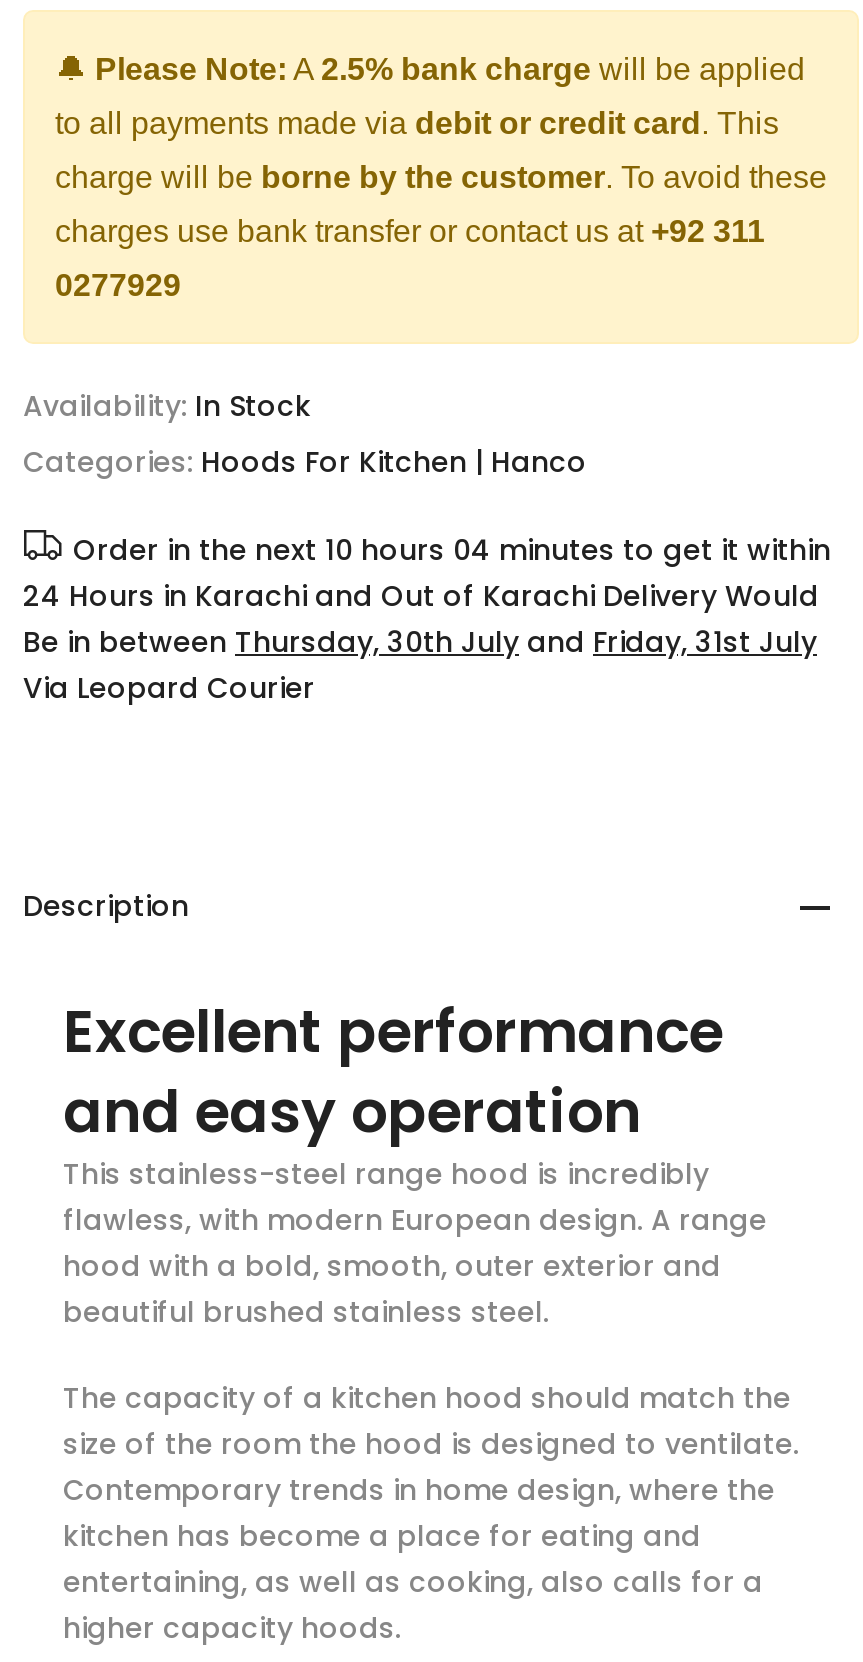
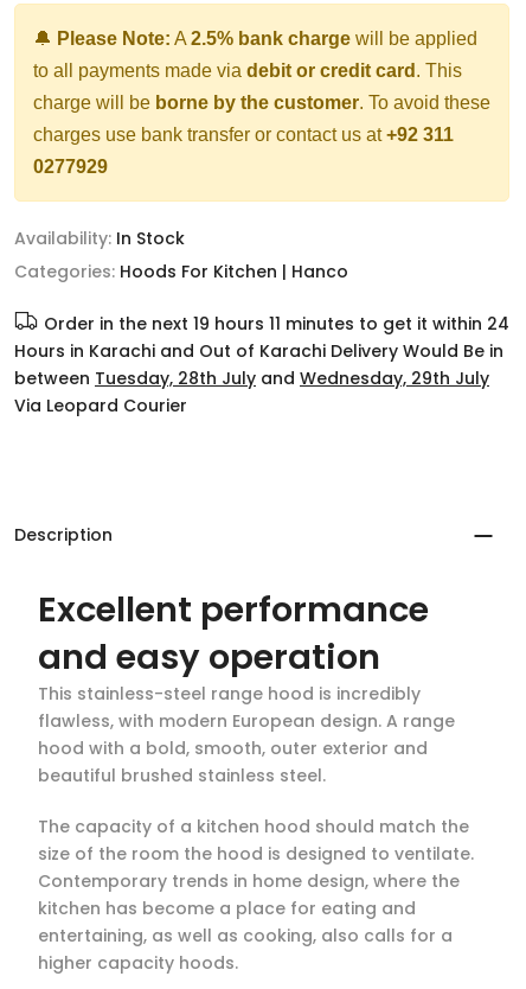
- Order in the next 10 hours 04 minutes to get it within
- 24 Hours in Karachi and Out of Karachi Delivery Would
- Be in between Thursday, 30th July and Friday, 31st July
+ Order in the next 19 hours 11 minutes to get it within 24
+ Hours in Karachi and Out of Karachi Delivery Would Be in
+ between Tuesday, 28th July and Wednesday, 29th July
